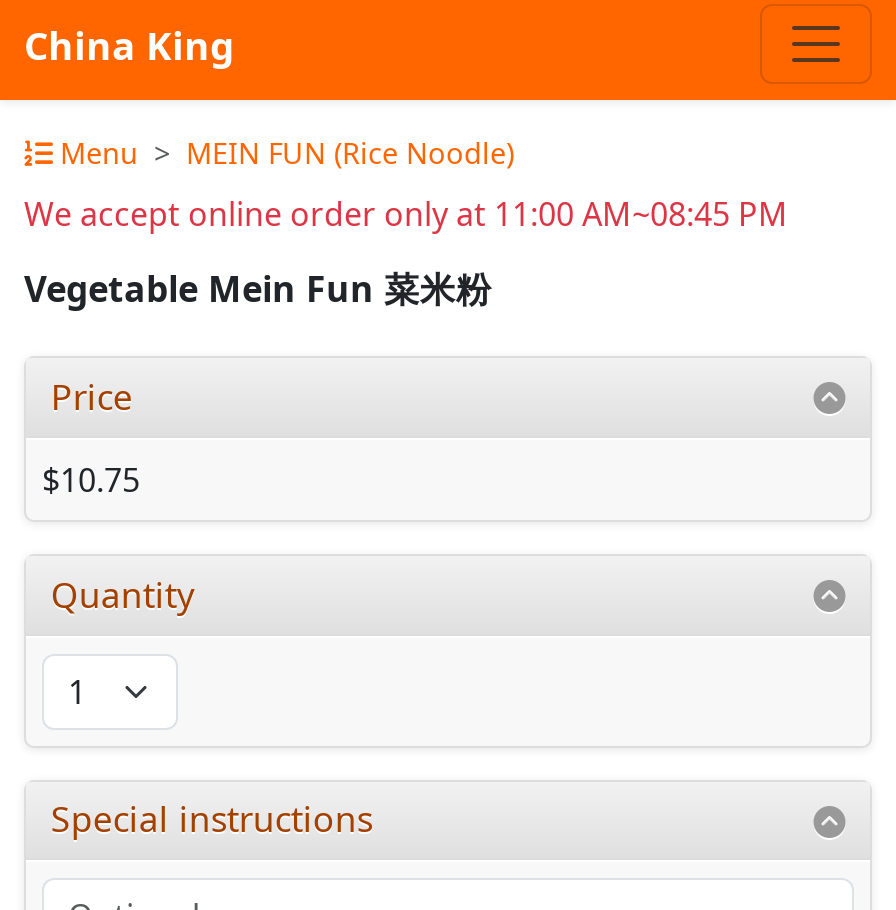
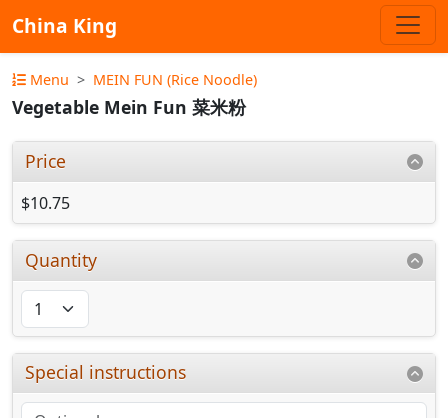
- We accept online order only at 11:00 AM~08:45 PM
